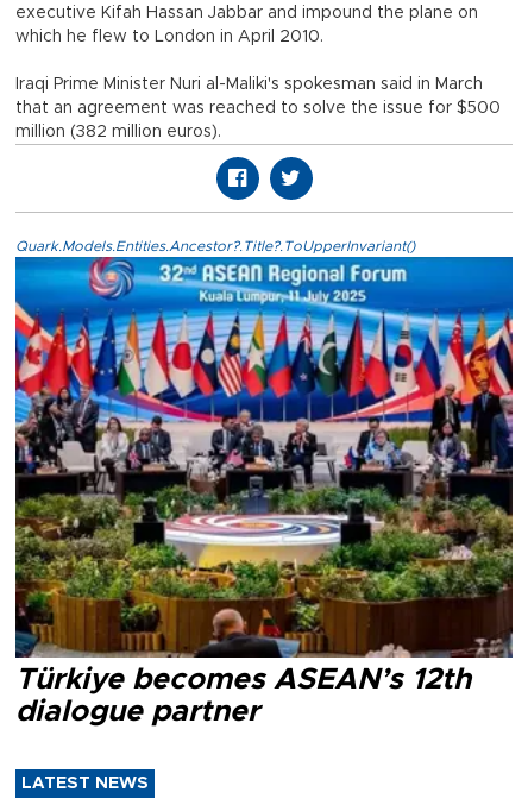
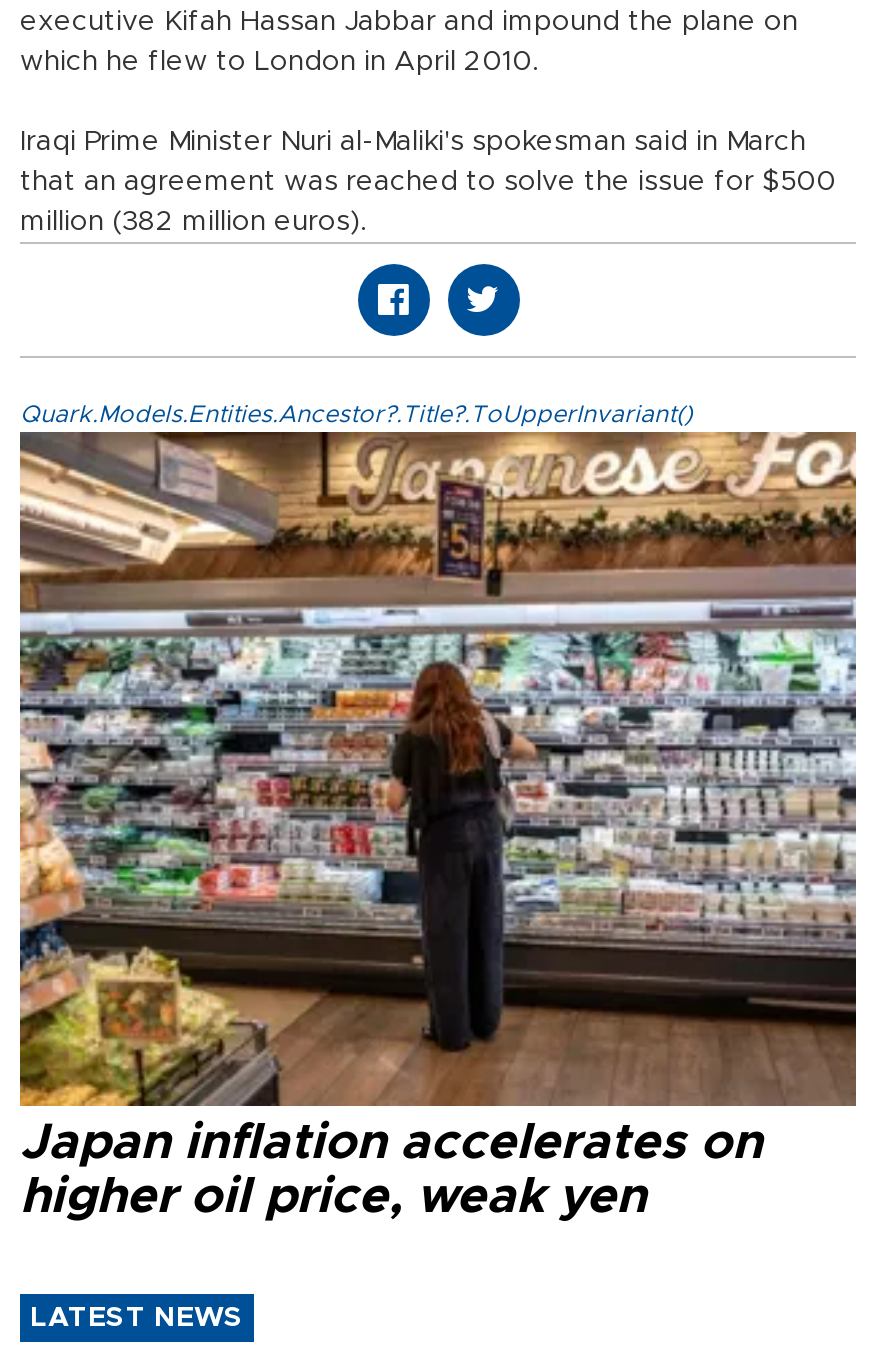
- [image]
- Türkiye becomes ASEAN’s 12th
- dialogue partner
+ [image]
+ Japan inflation accelerates on
+ higher oil price, weak yen
